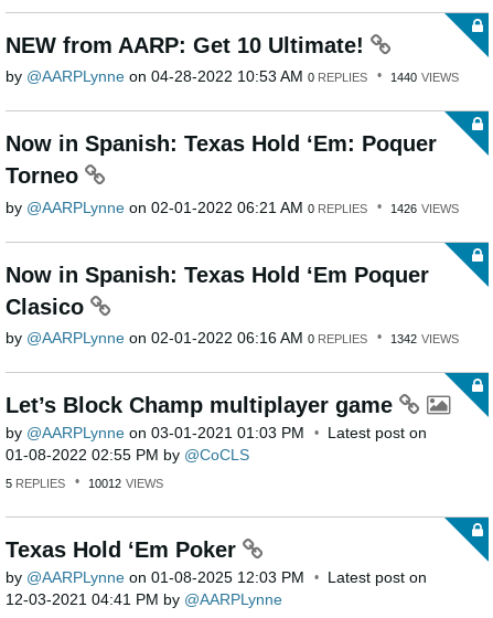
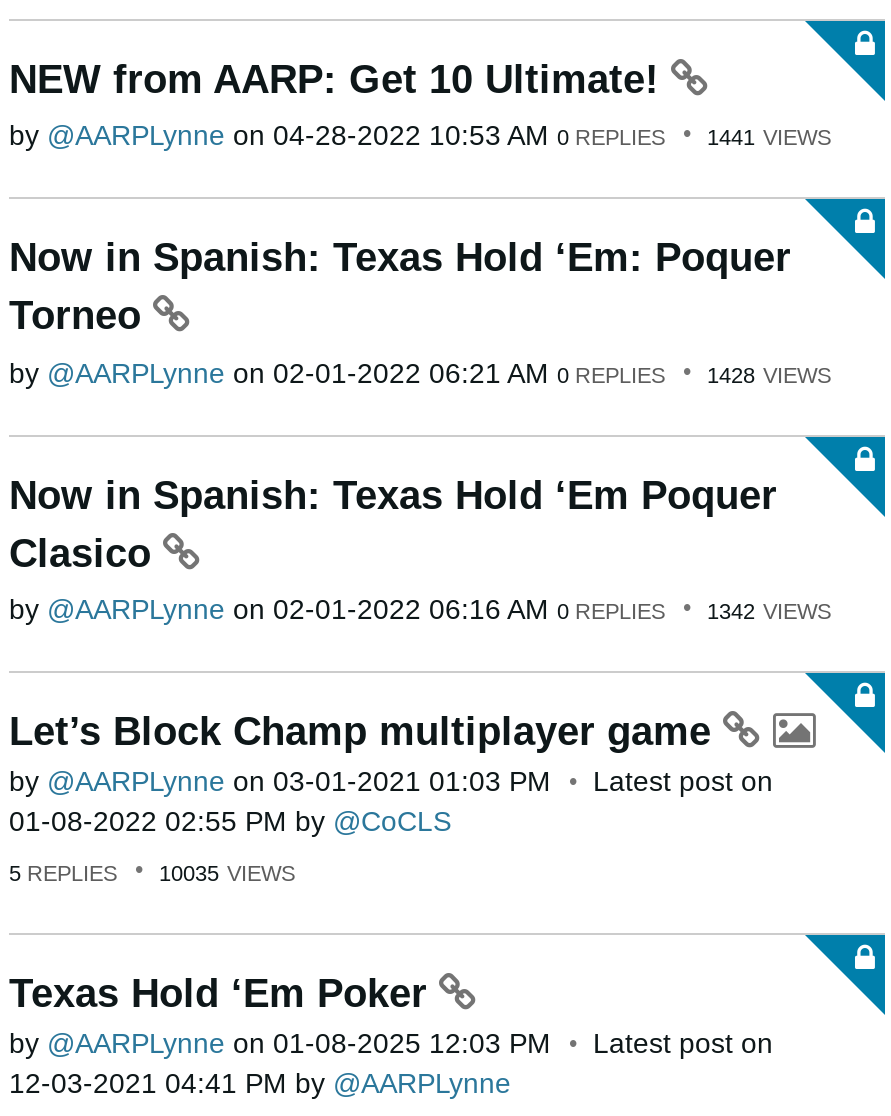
- by AARPLynne on 04-28-2022 10:53 AM 0 REPLIES 1440 VIEWS
+ by AARPLynne on 04-28-2022 10:53 AM 0 REPLIES 1441 VIEWS

- by AARPLynne on 02-01-2022 06:21 AM 0 REPLIES 1426 VIEWS
+ by AARPLynne on 02-01-2022 06:21 AM 0 REPLIES 1428 VIEWS

- 5 REPLIES 10012 VIEWS
+ 5 REPLIES 10035 VIEWS
